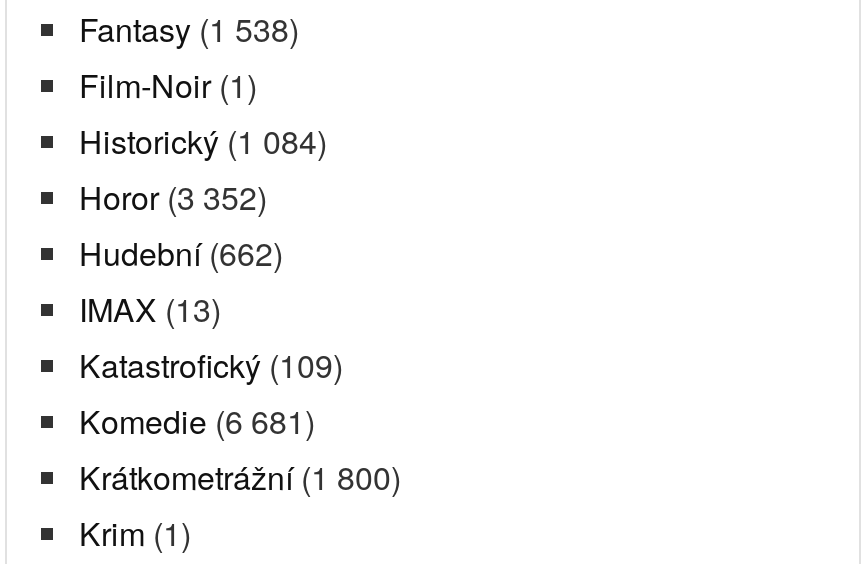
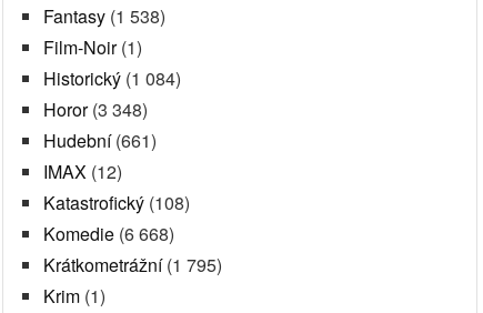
- Horor (3 352)
+ Horor (3 348)

- Hudební (662)
+ Hudební (661)

- IMAX (13)
+ IMAX (12)

- Katastrofický (109)
+ Katastrofický (108)

- Komedie (6 681)
+ Komedie (6 668)

- Krátkometrážní (1 800)
+ Krátkometrážní (1 795)
